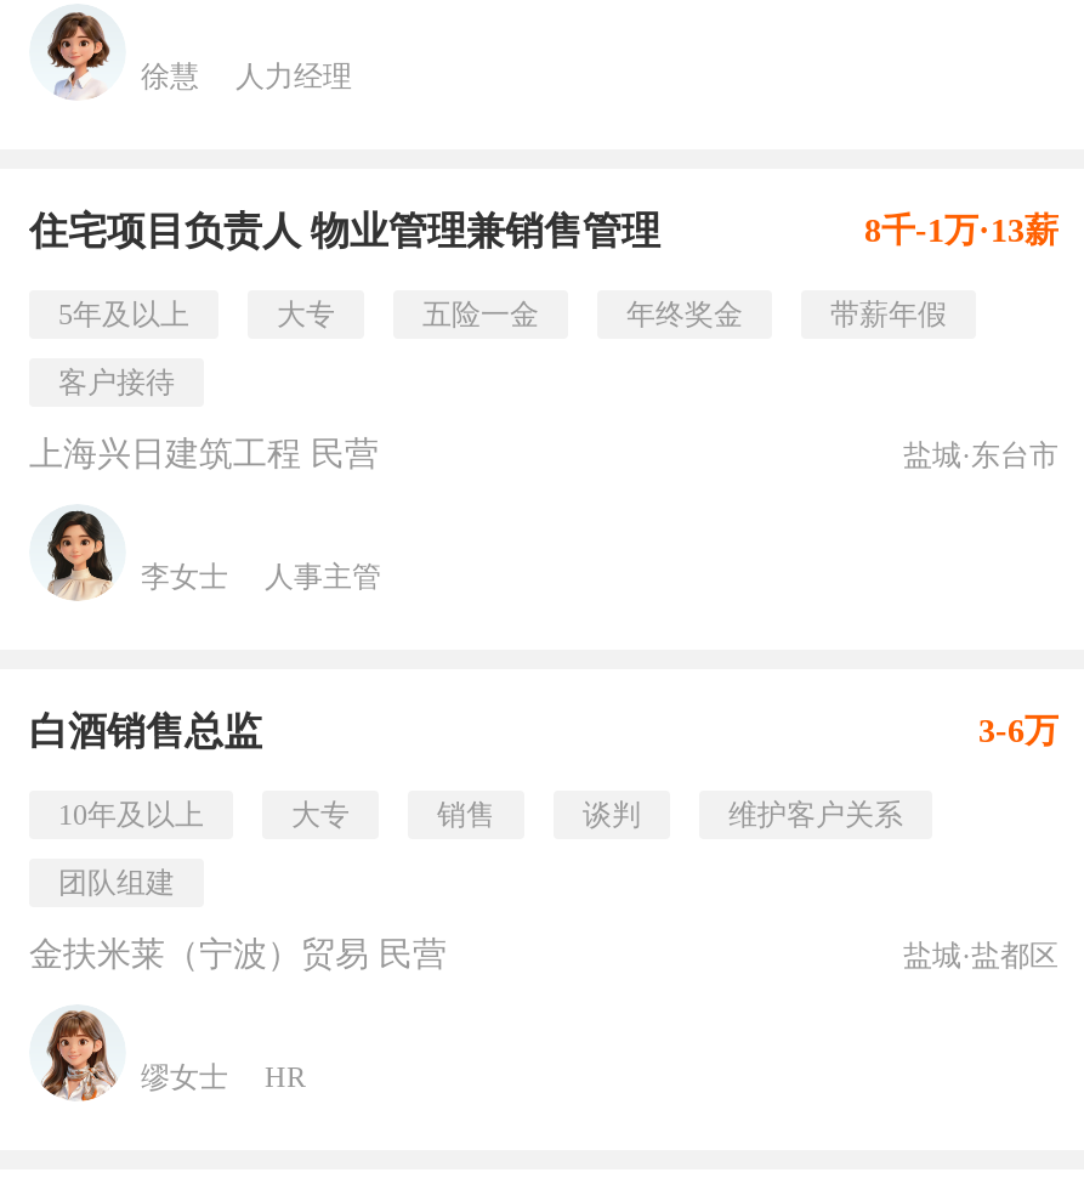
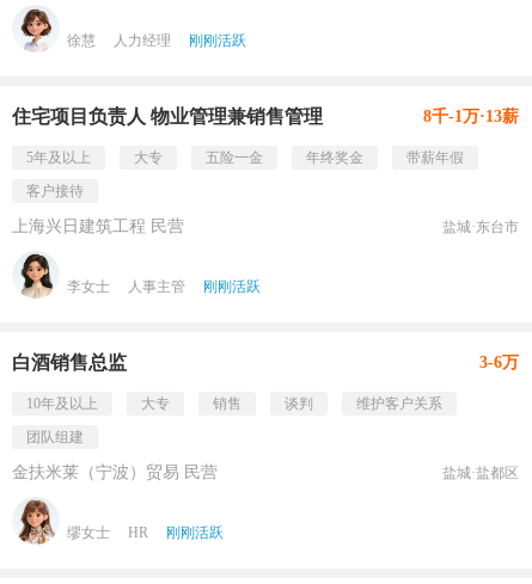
+ 刚刚活跃

+ 刚刚活跃

+ 刚刚活跃
